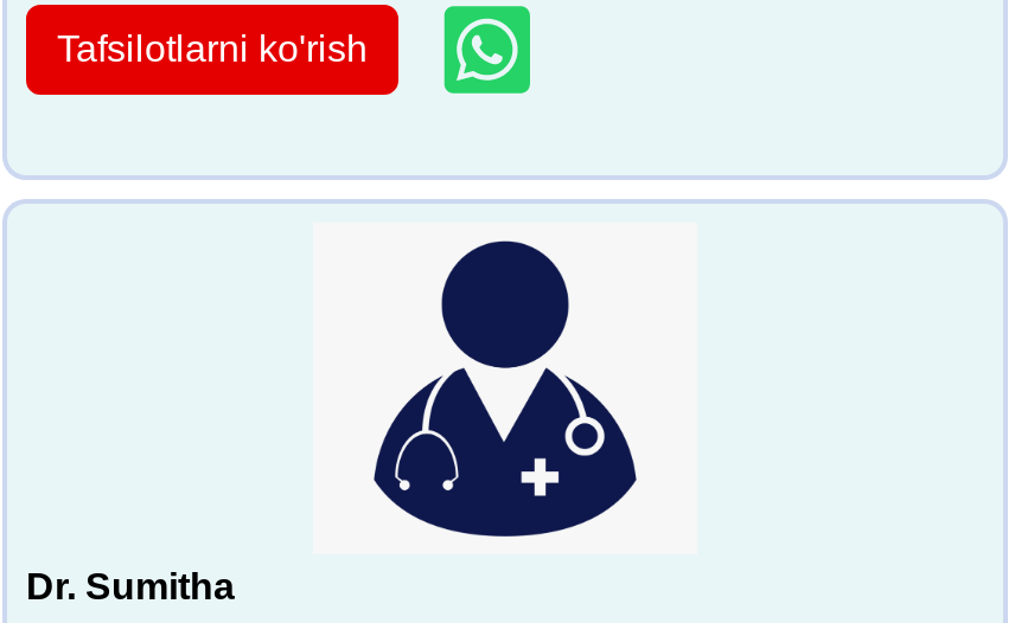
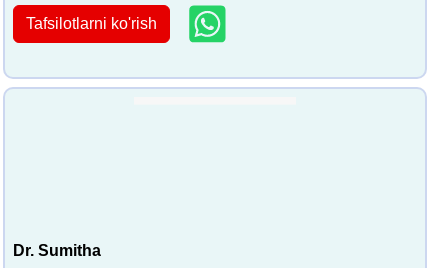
- [image]
